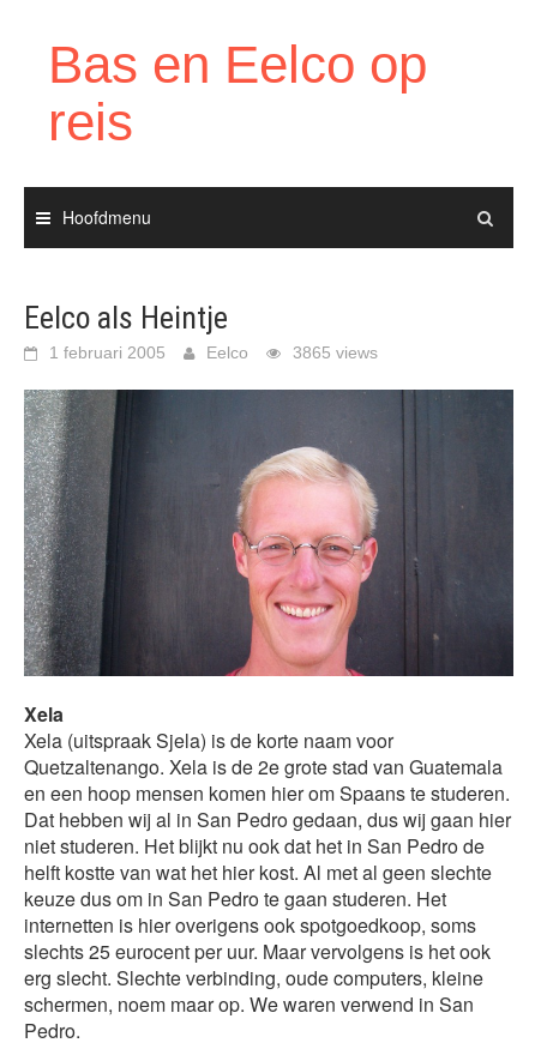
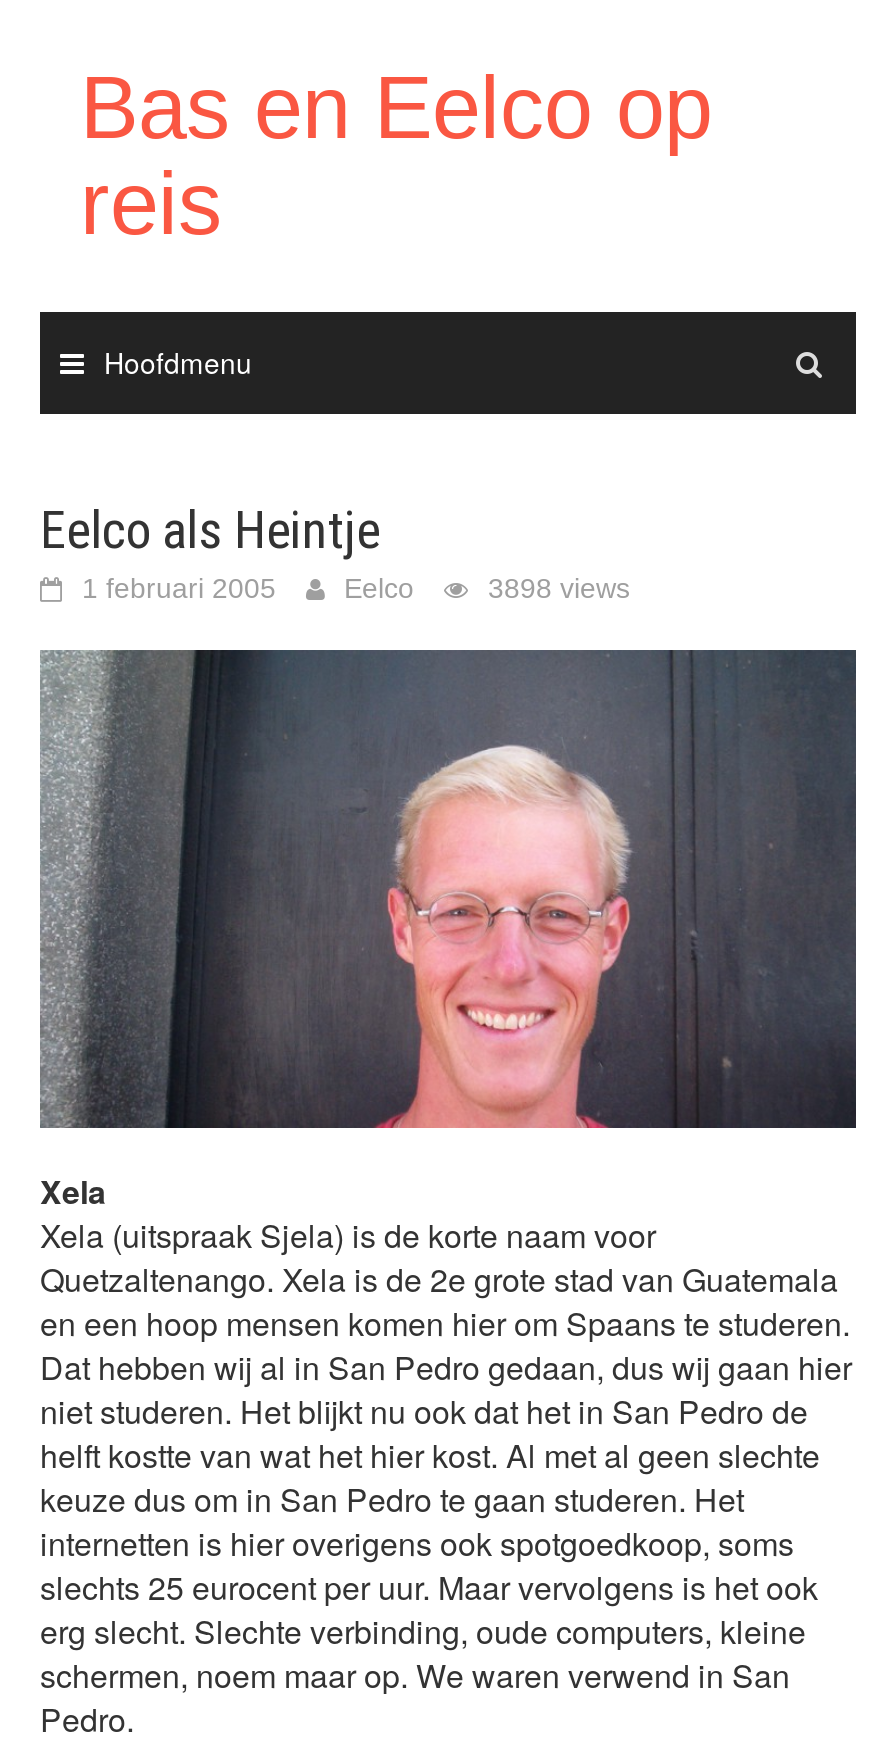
- 3865 views
+ 3898 views
